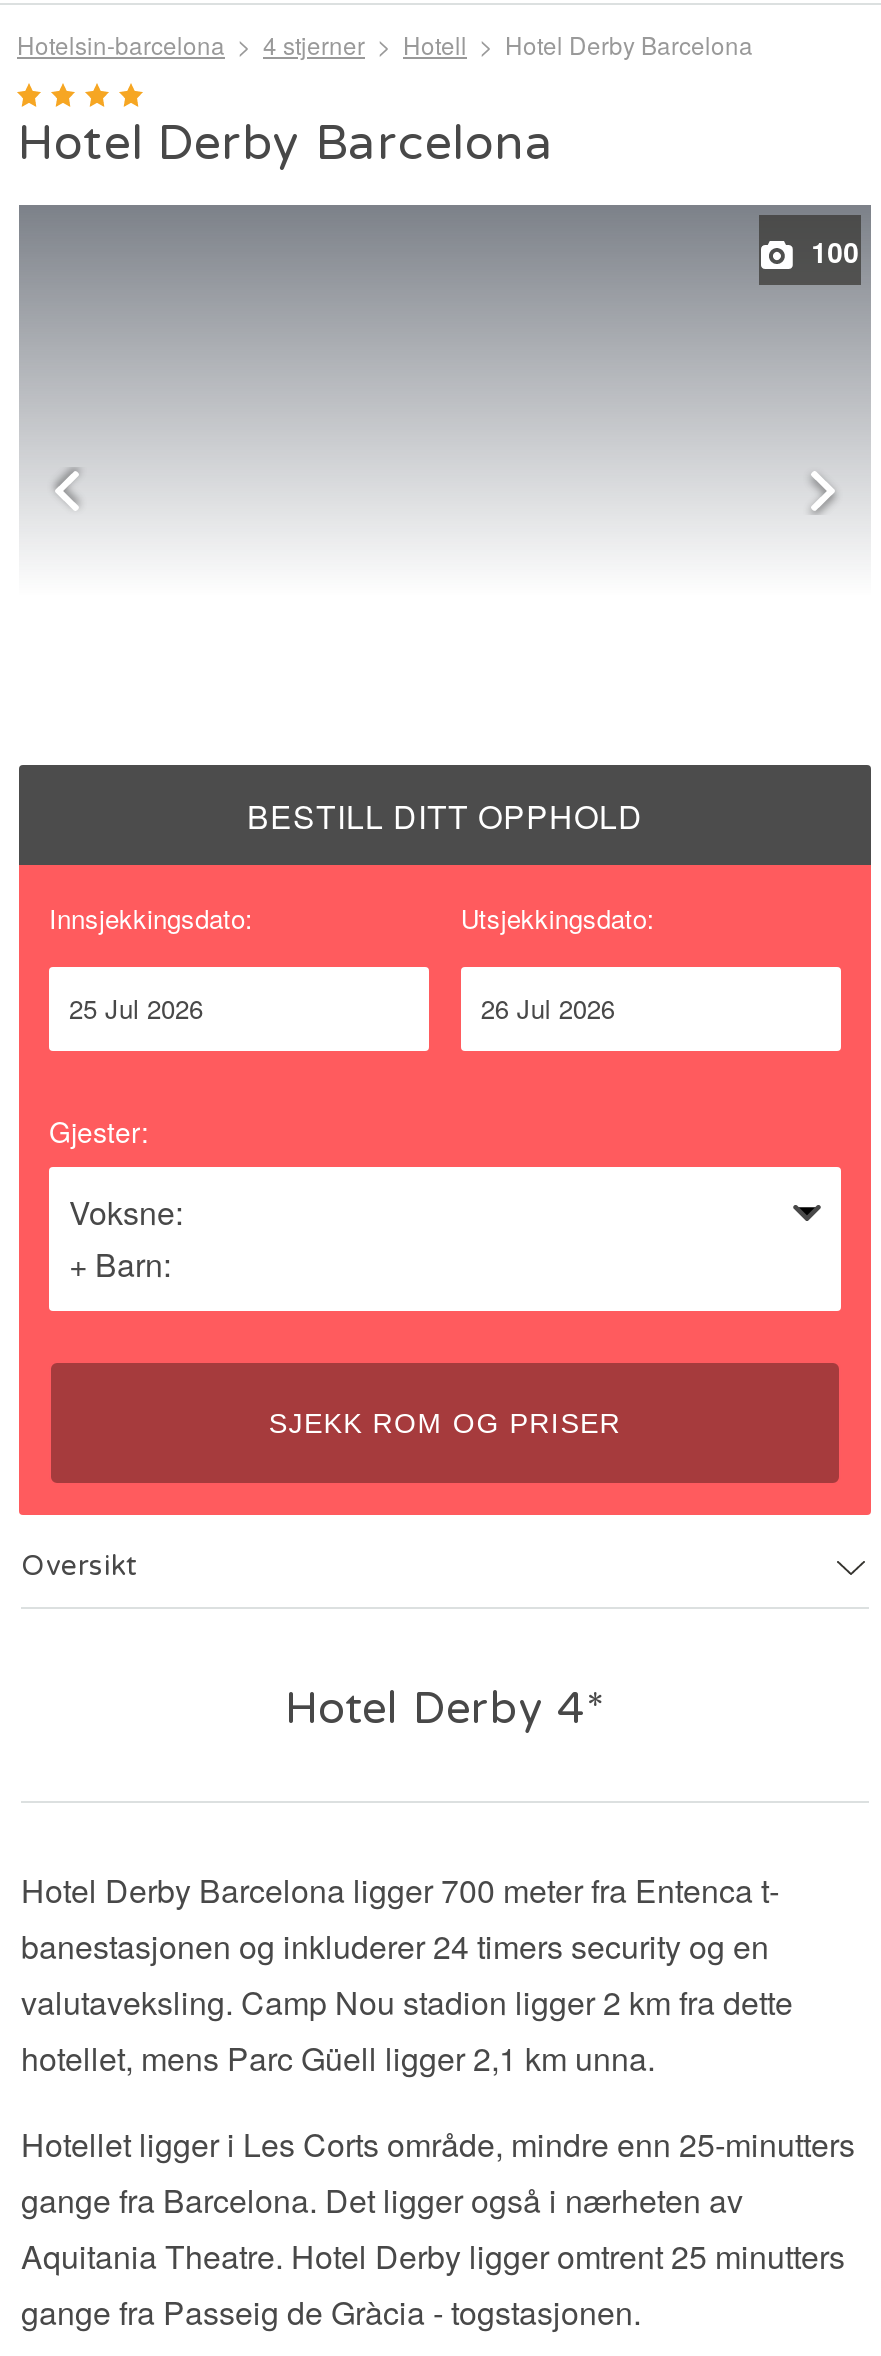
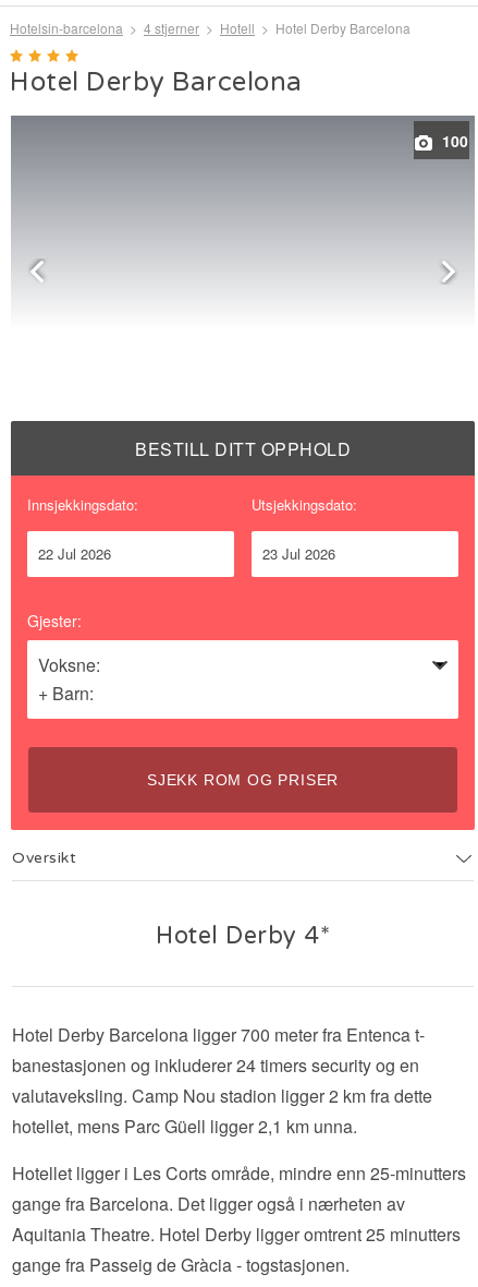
- 25 Jul 2026
+ 22 Jul 2026

- 26 Jul 2026
+ 23 Jul 2026
